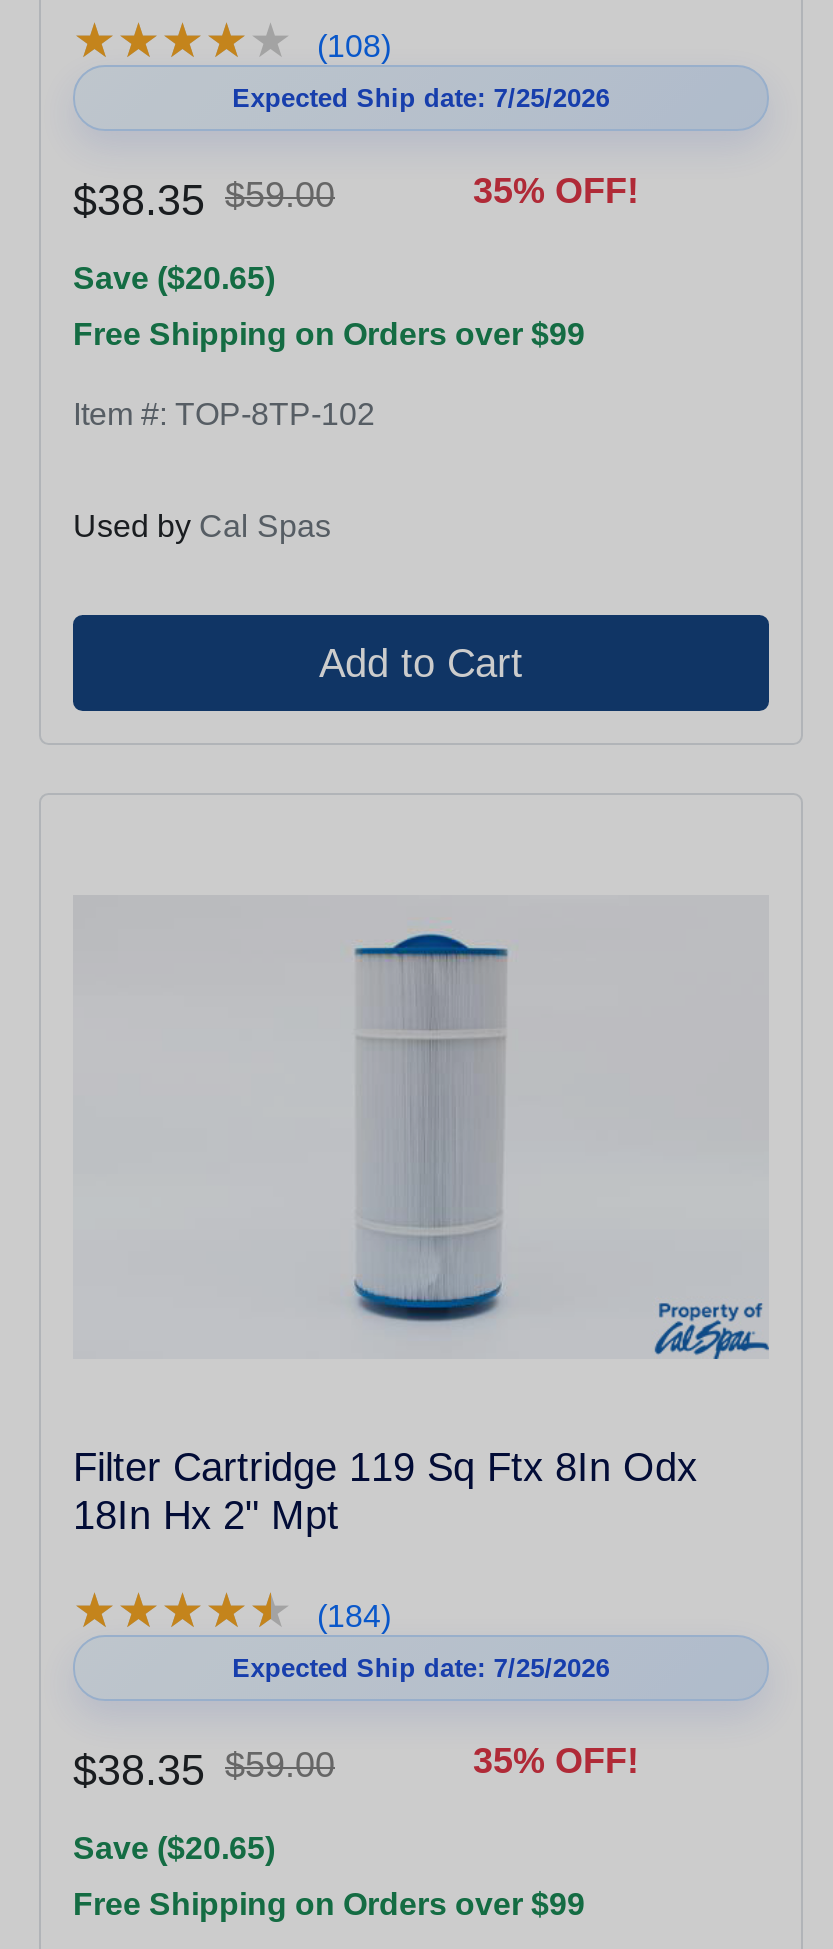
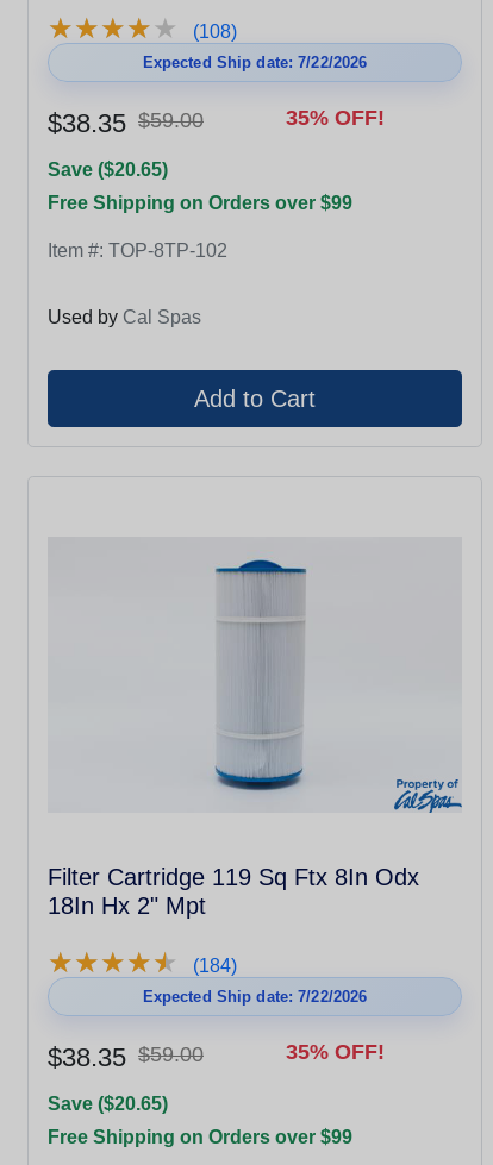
- Expected Ship date: 7/25/2026
+ Expected Ship date: 7/22/2026

- Expected Ship date: 7/25/2026
+ Expected Ship date: 7/22/2026
